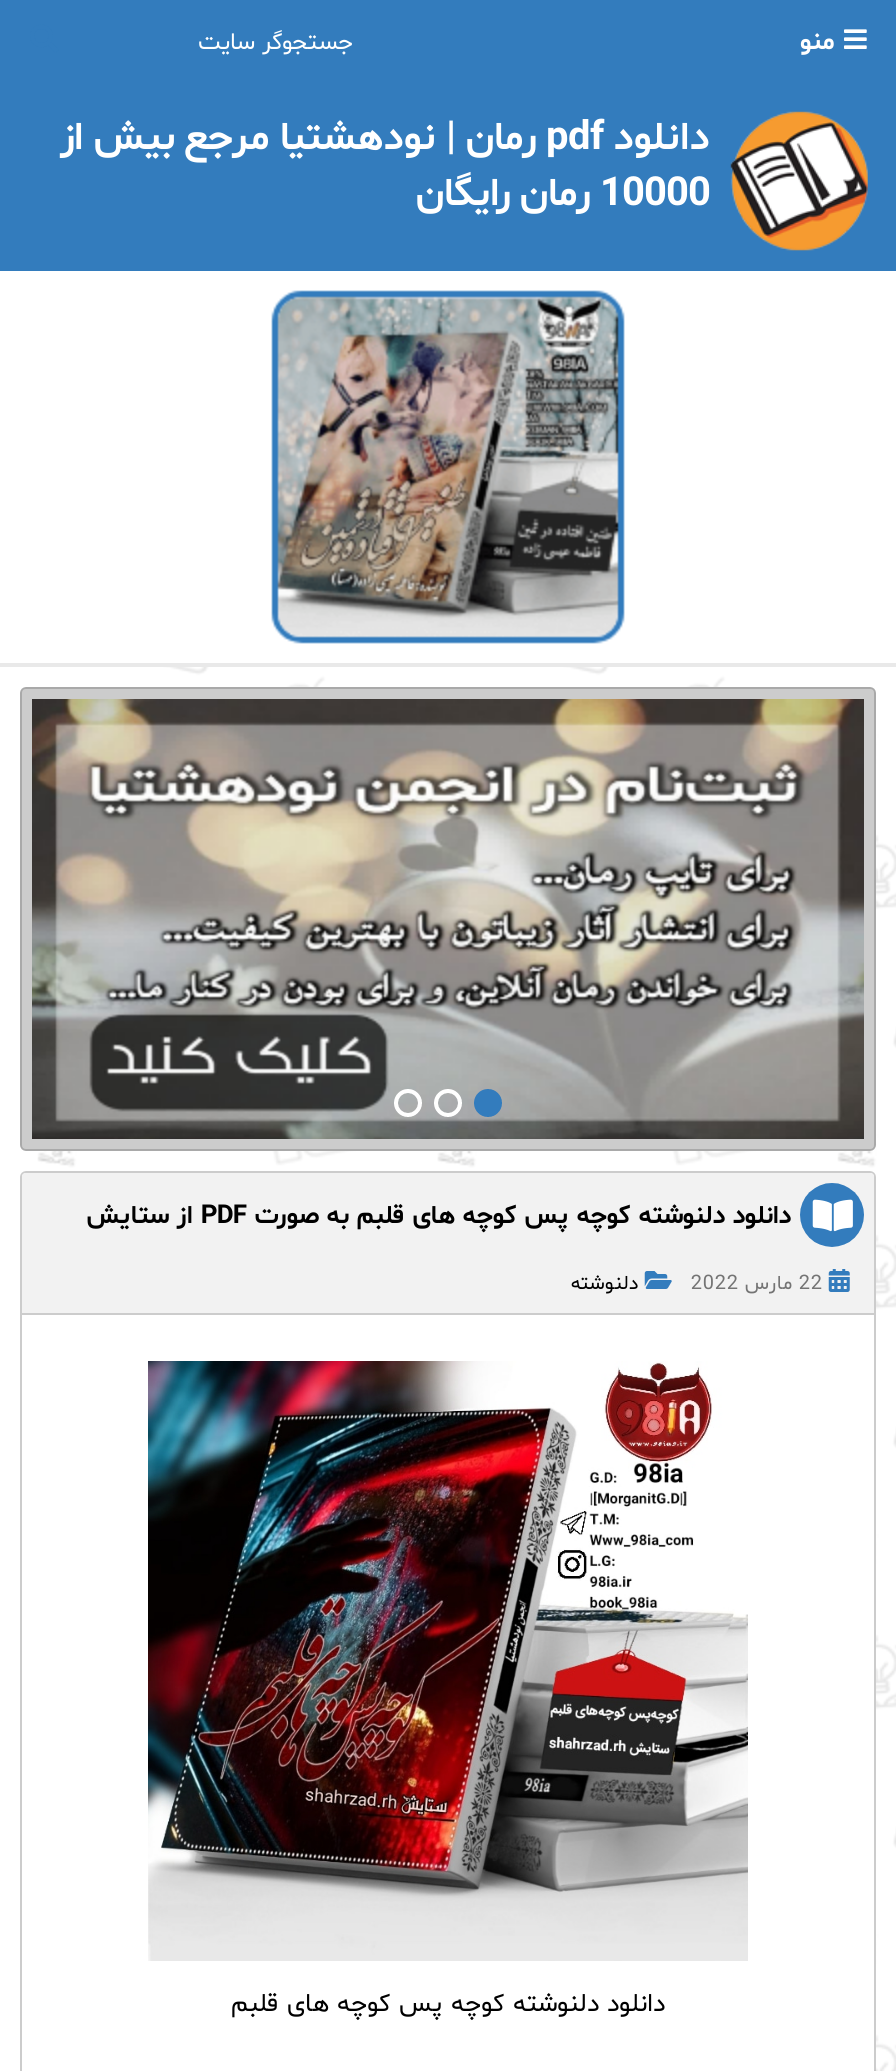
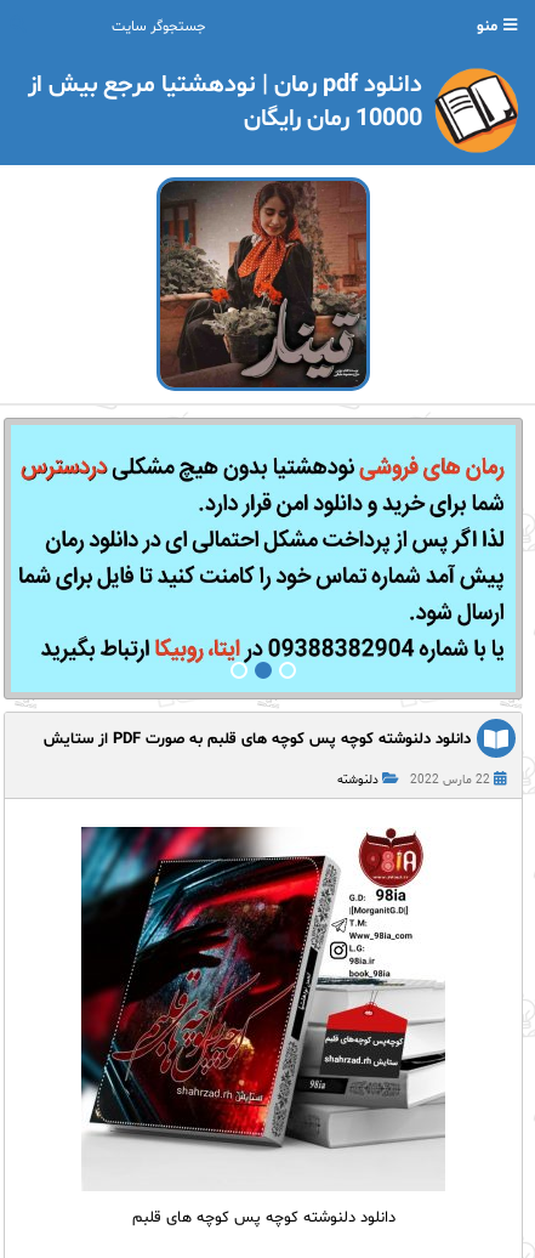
- [image]
+ [image]

- [image]
+ [image]
